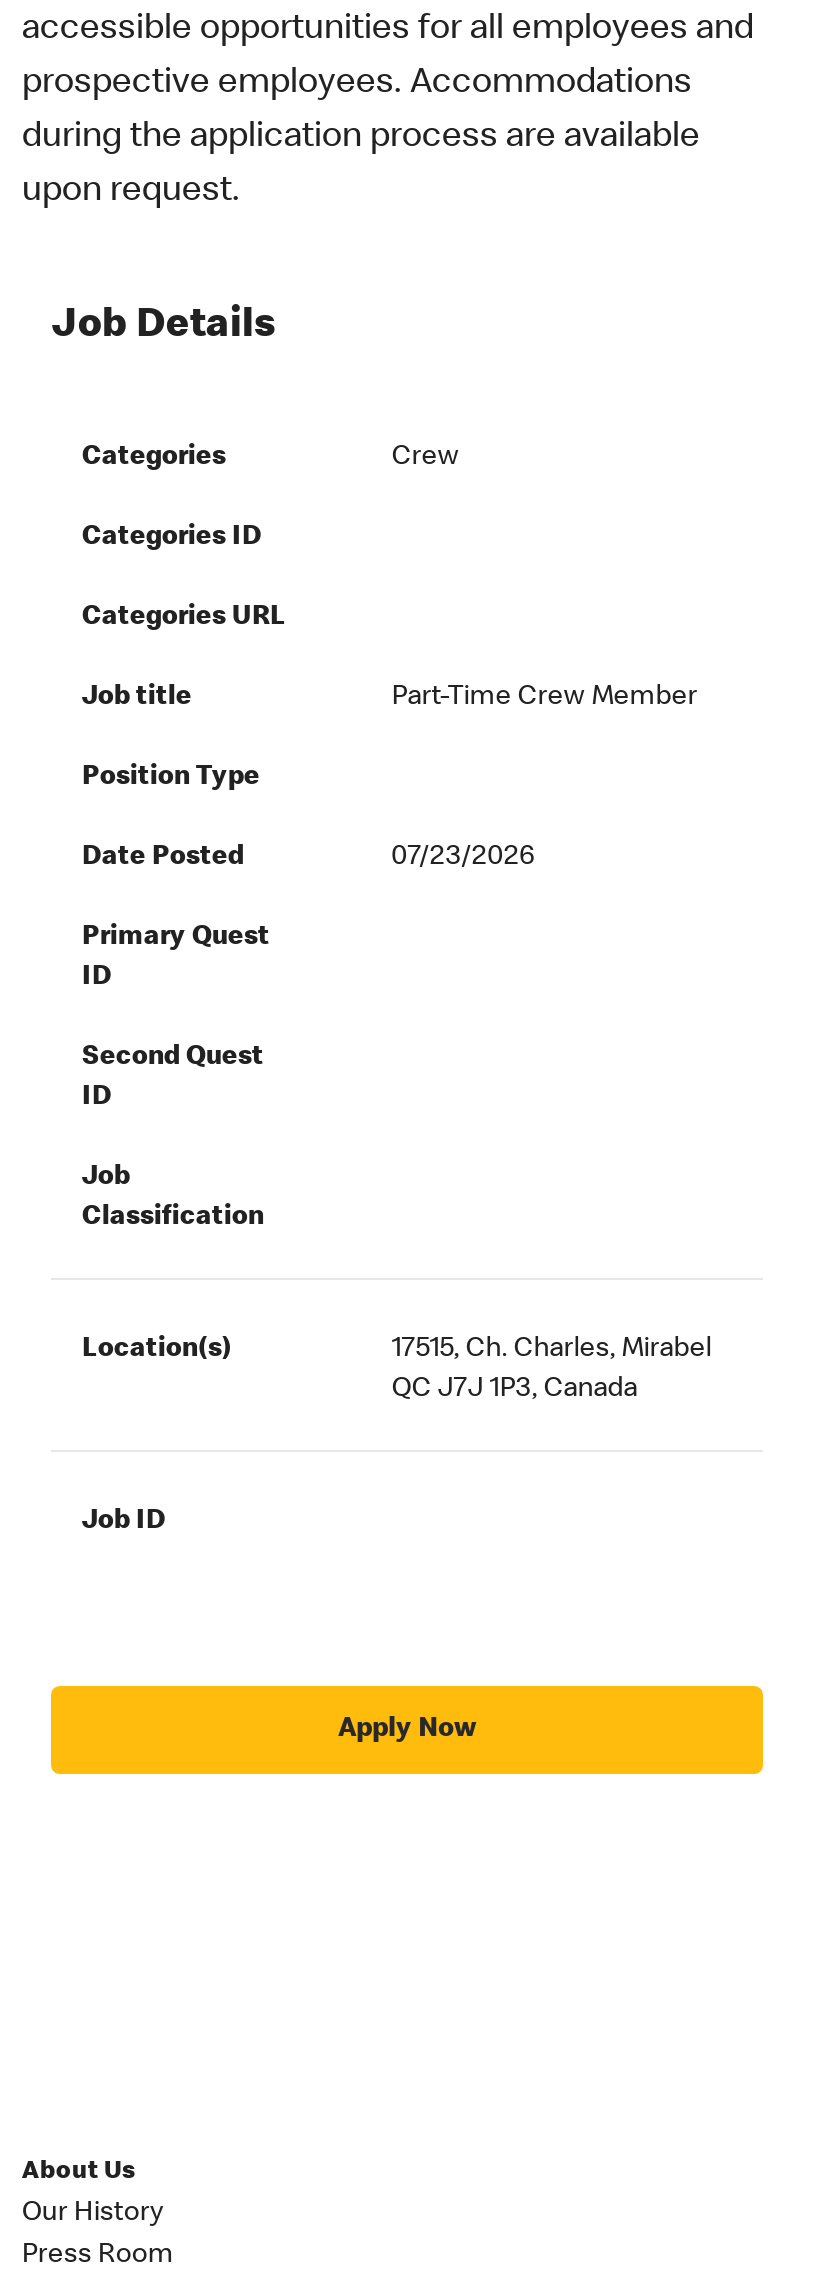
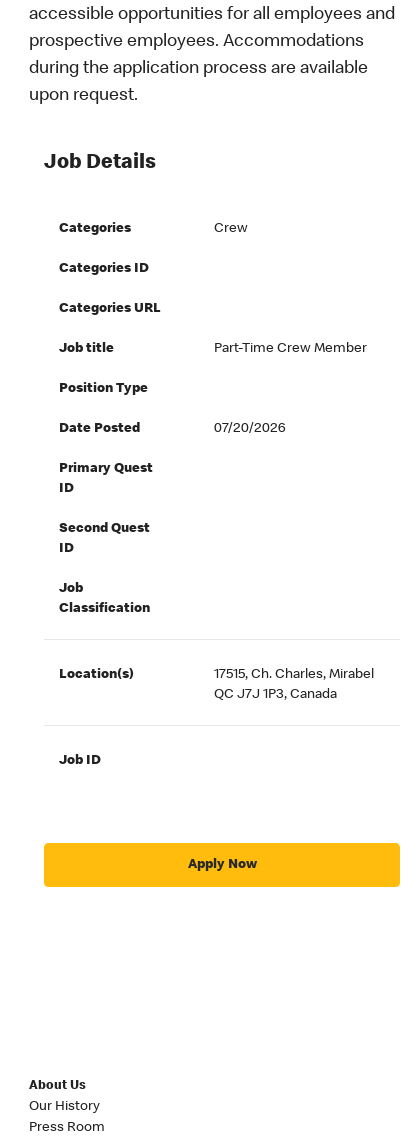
- 07/23/2026
+ 07/20/2026
